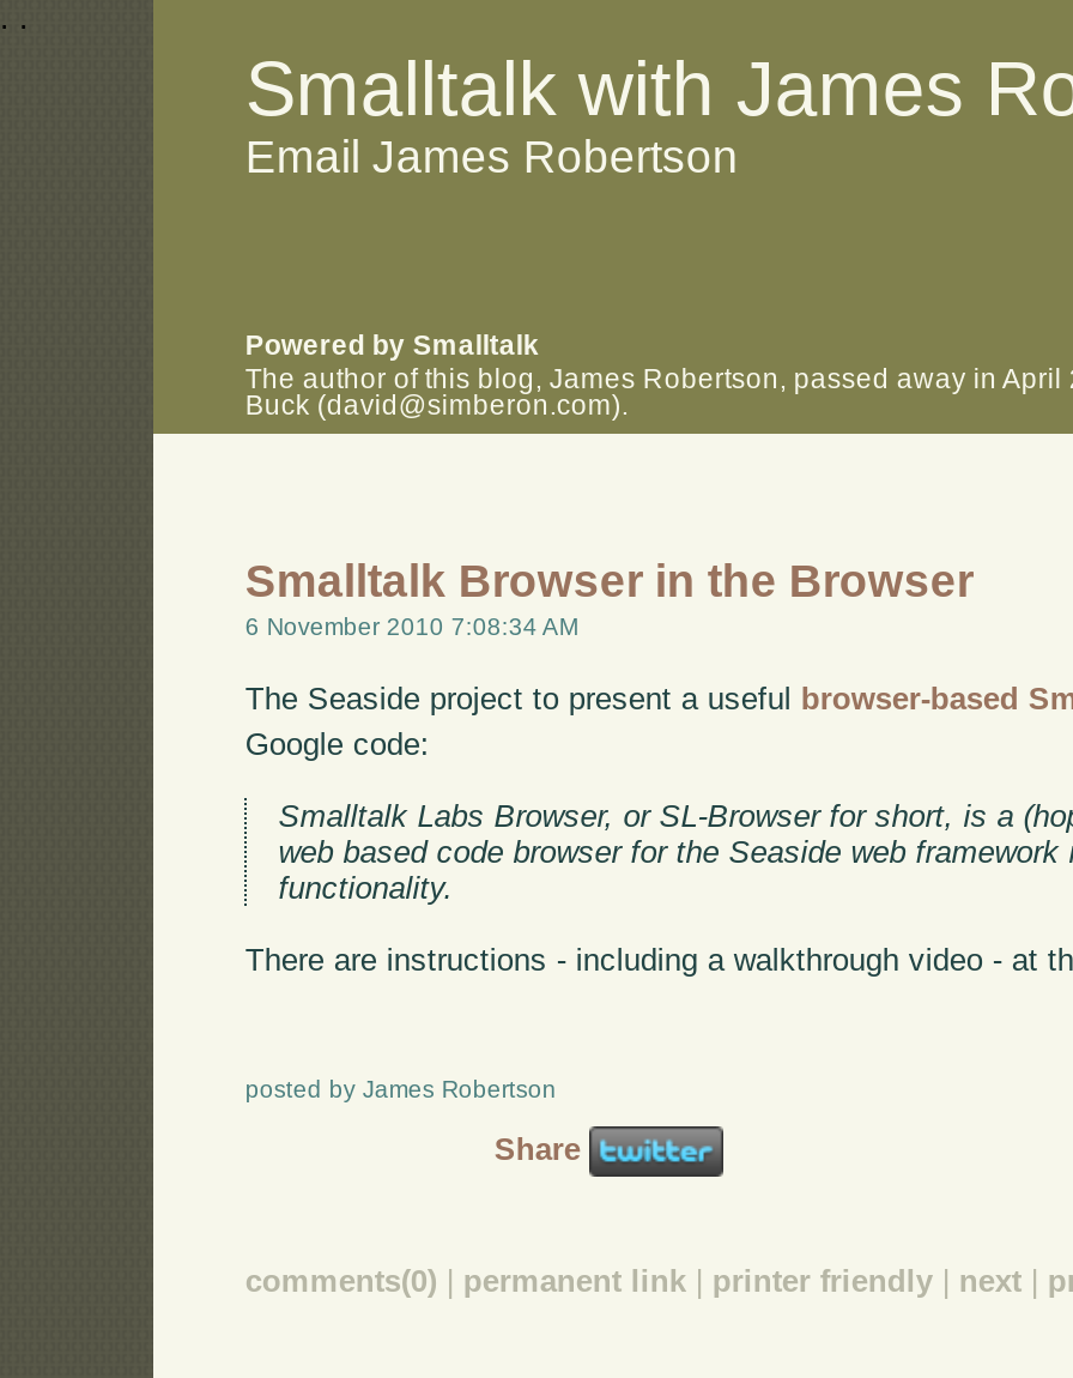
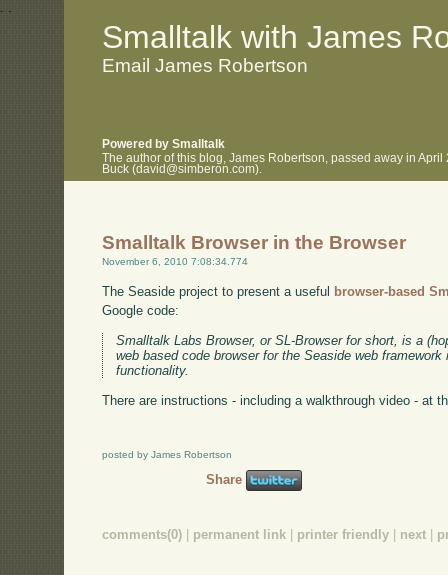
- 6 November 2010 7:08:34 AM
+ November 6, 2010 7:08:34.774
